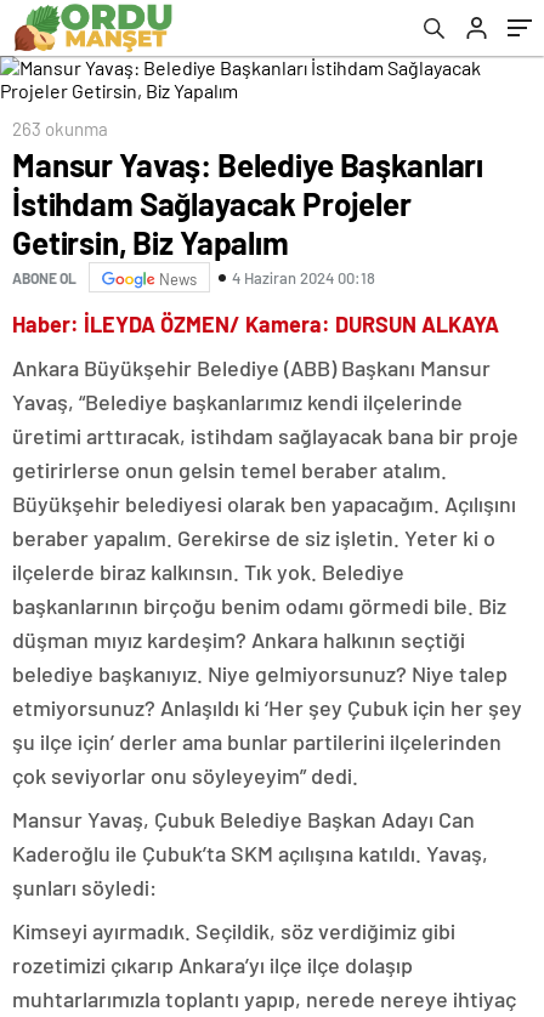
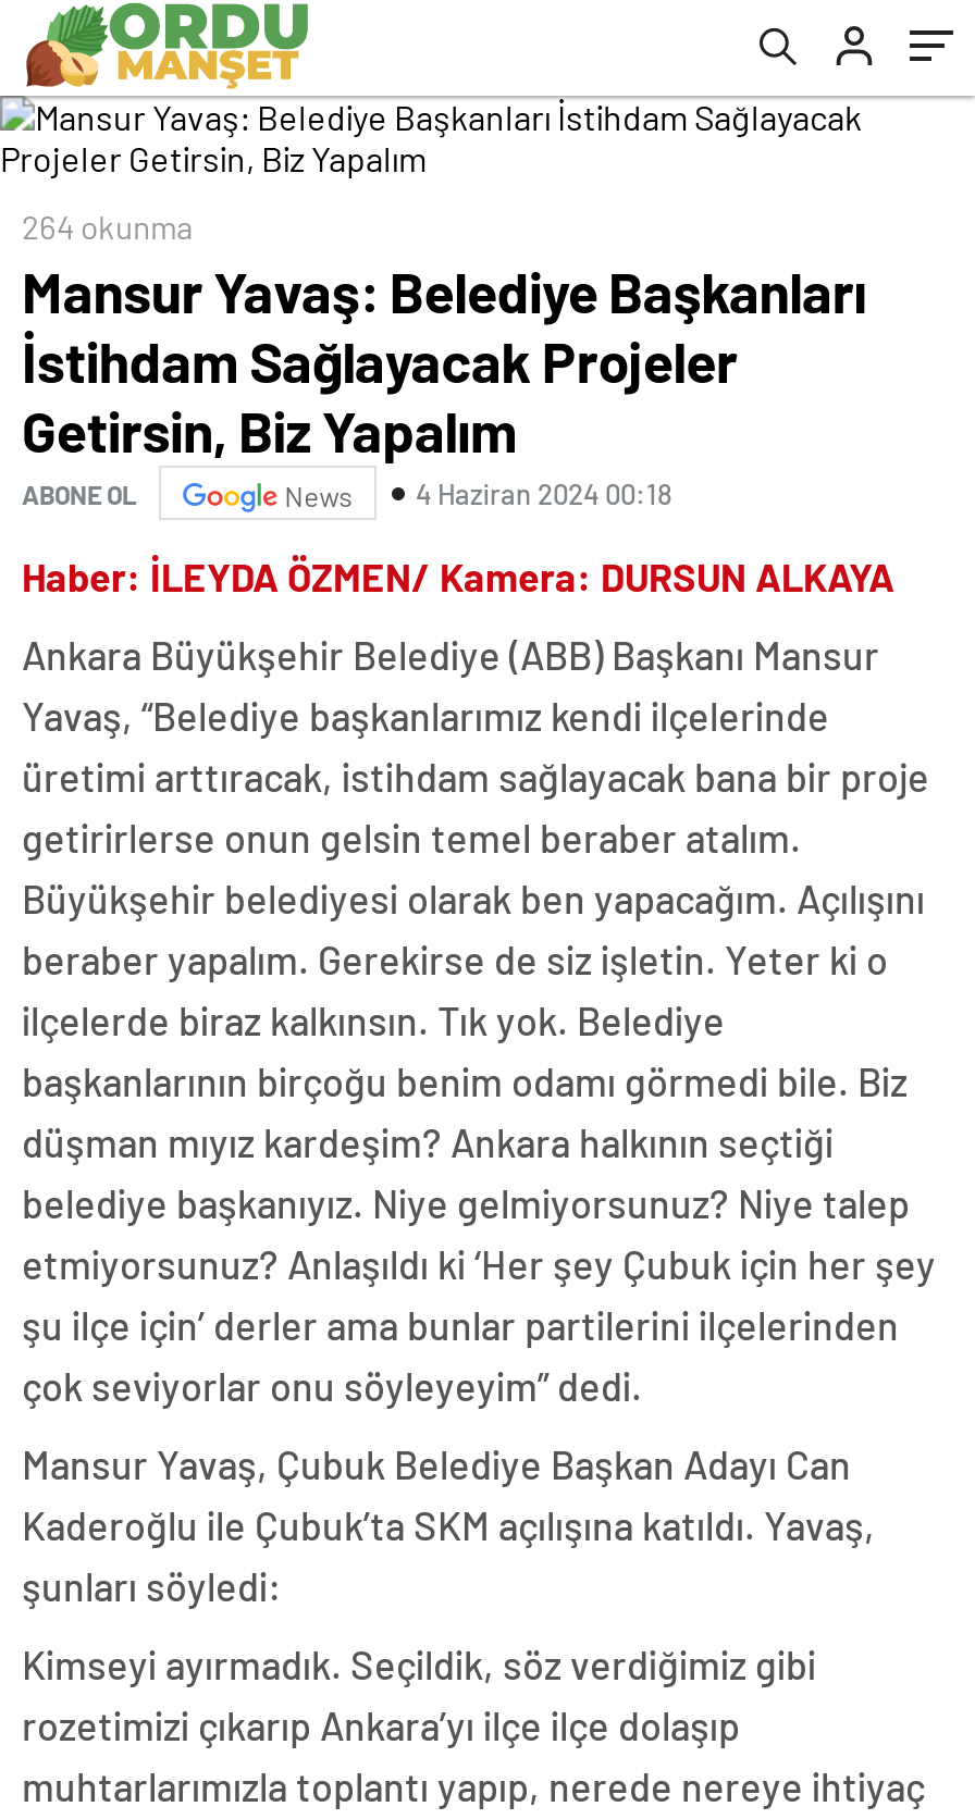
- 263 okunma
+ 264 okunma
